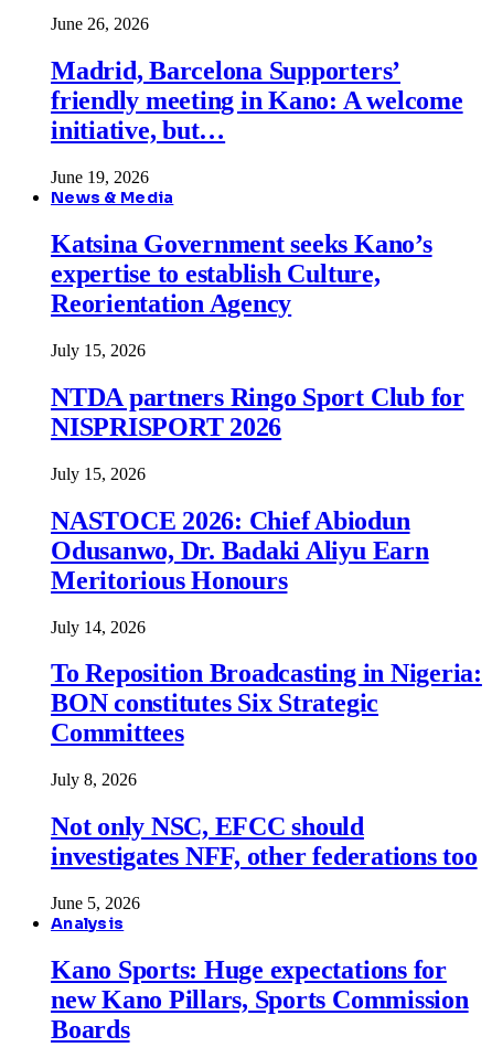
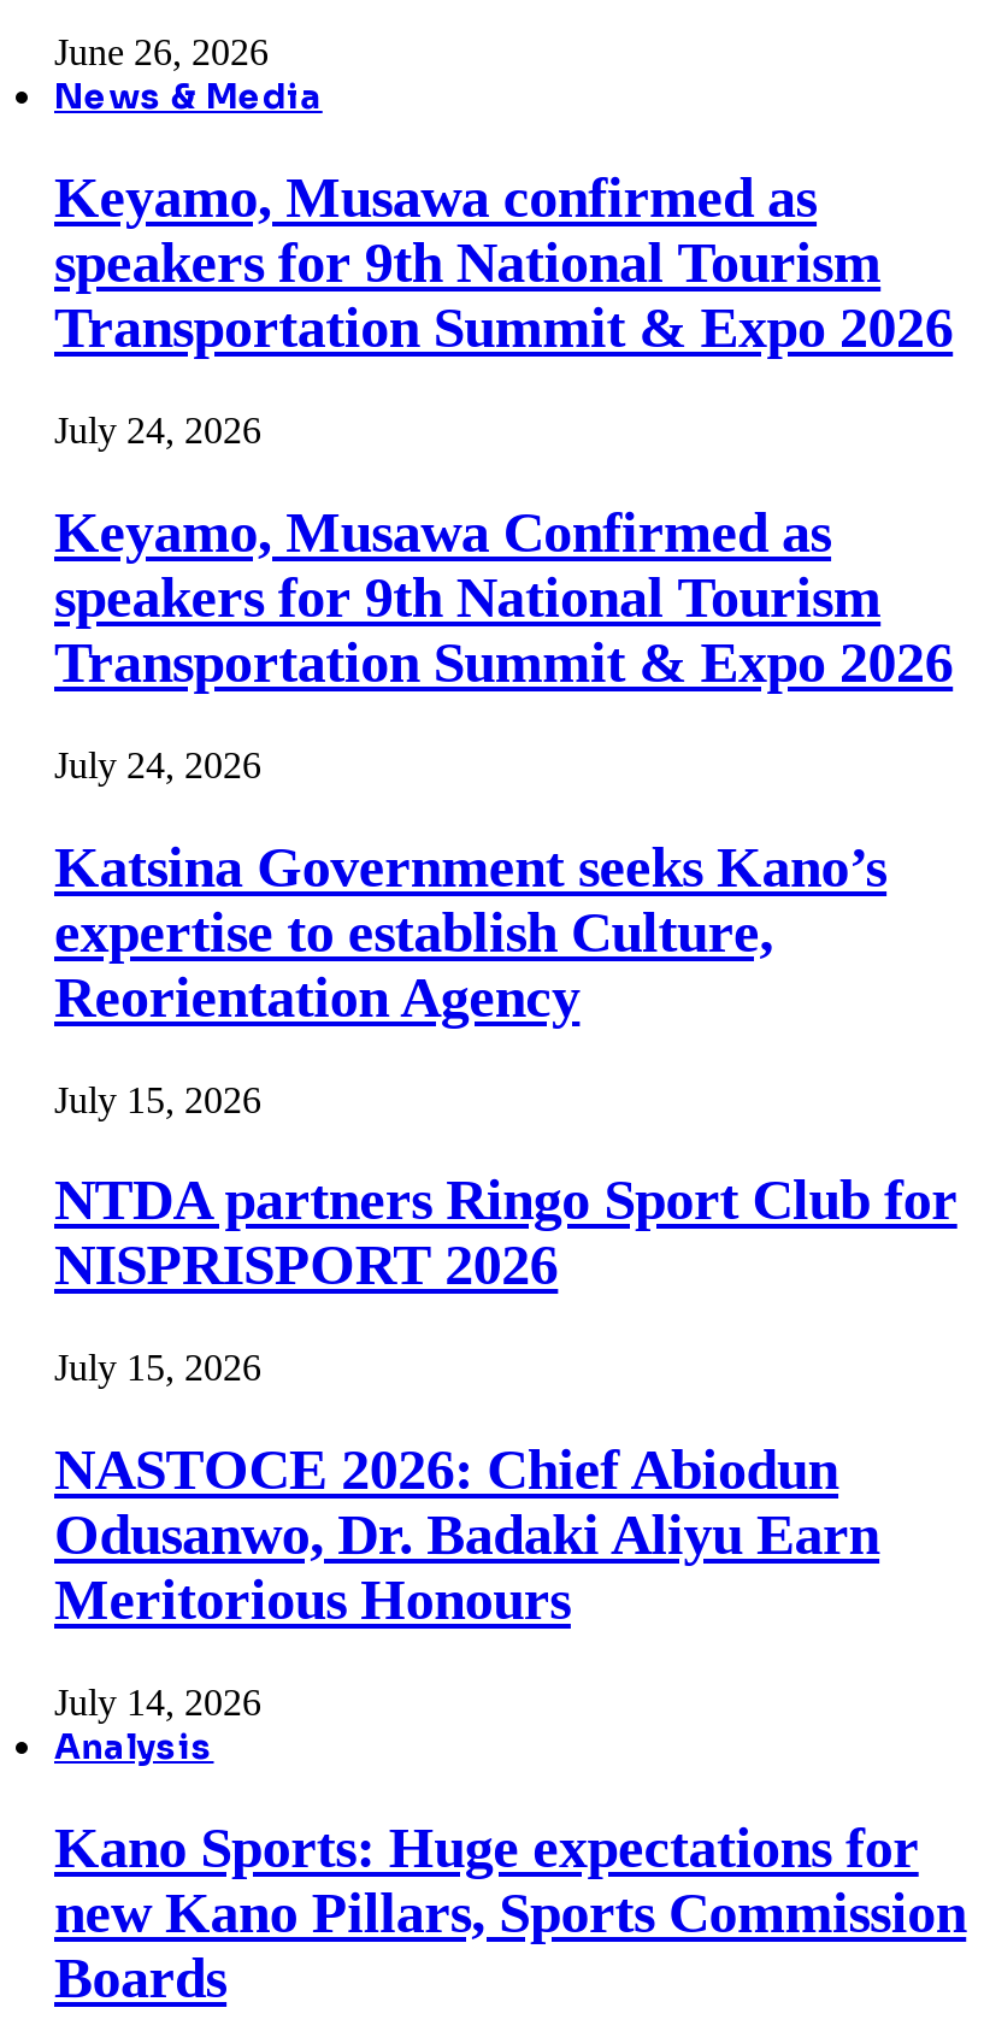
- Madrid, Barcelona Supporters’
- friendly meeting in Kano: A welcome
- initiative, but…
- June 19, 2026

moved up: News & Media

+ Keyamo, Musawa confirmed as
+ speakers for 9th National Tourism
+ Transportation Summit & Expo 2026
+ July 24, 2026
+ Keyamo, Musawa Confirmed as
+ speakers for 9th National Tourism
+ Transportation Summit & Expo 2026
+ July 24, 2026

moved down: Katsina Government seeks Kano’s | expertise to establish Culture, | Reorientation Agency | ... | Meritorious Honours | July 14, 2026

- To Reposition Broadcasting in Nigeria:
- BON constitutes Six Strategic
- Committees
- July 8, 2026
- Not only NSC, EFCC should
- investigates NFF, other federations too
- June 5, 2026
